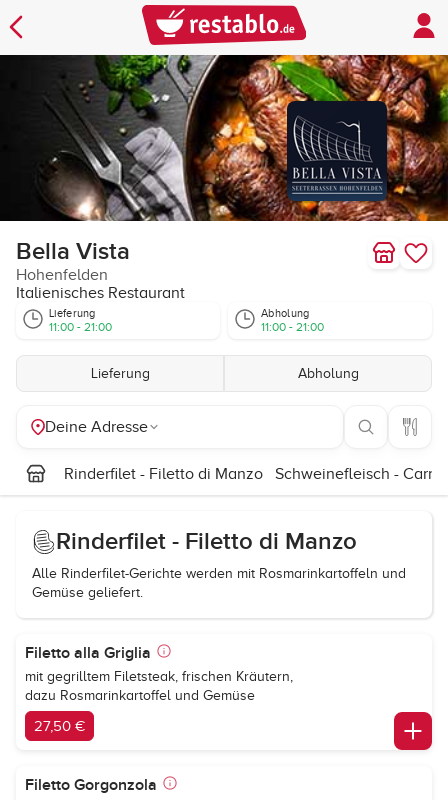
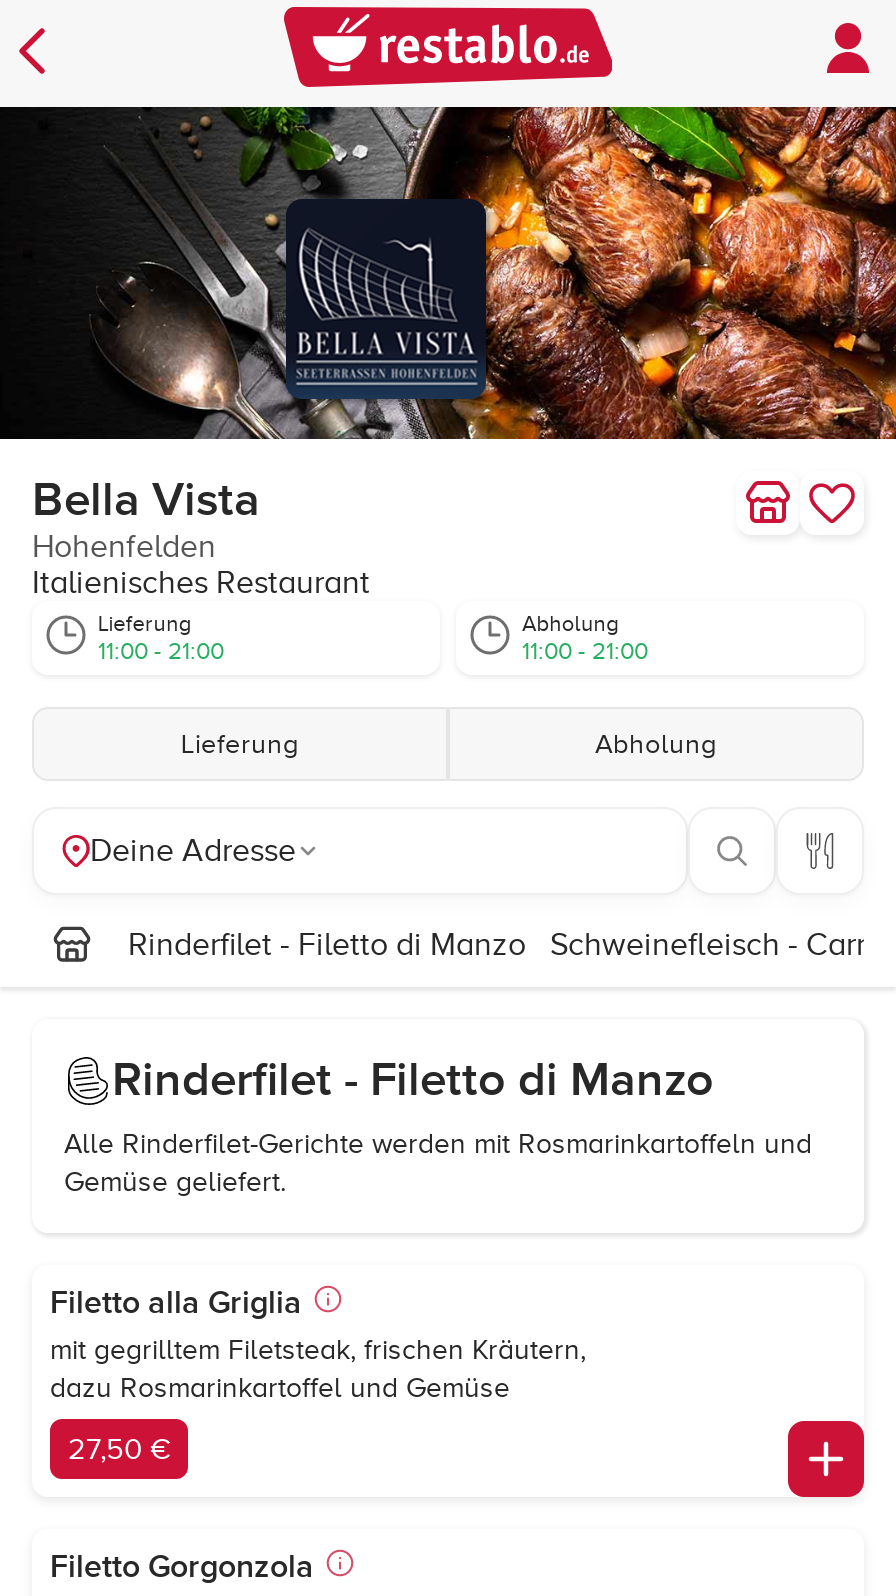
- [image]
+ [image]
